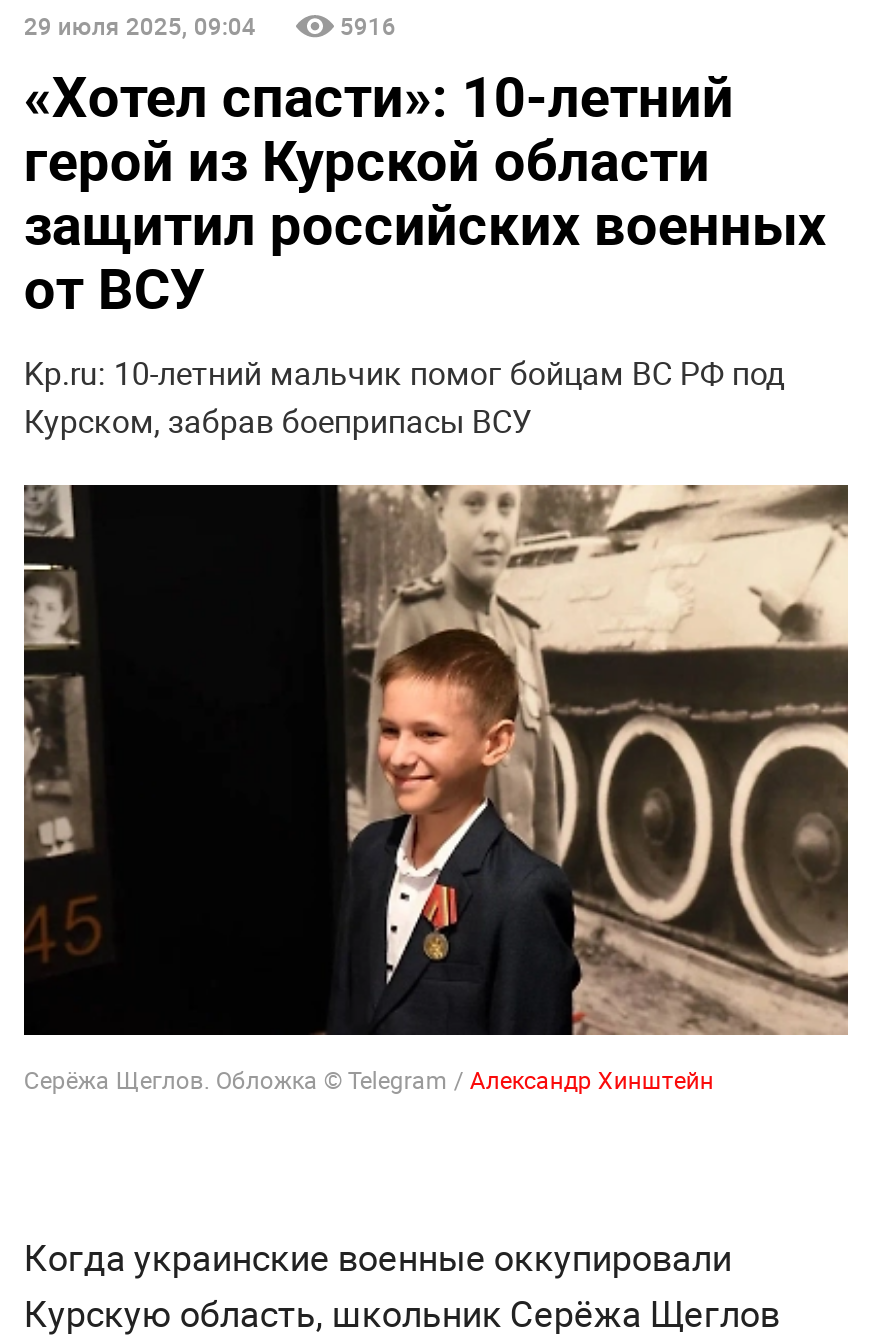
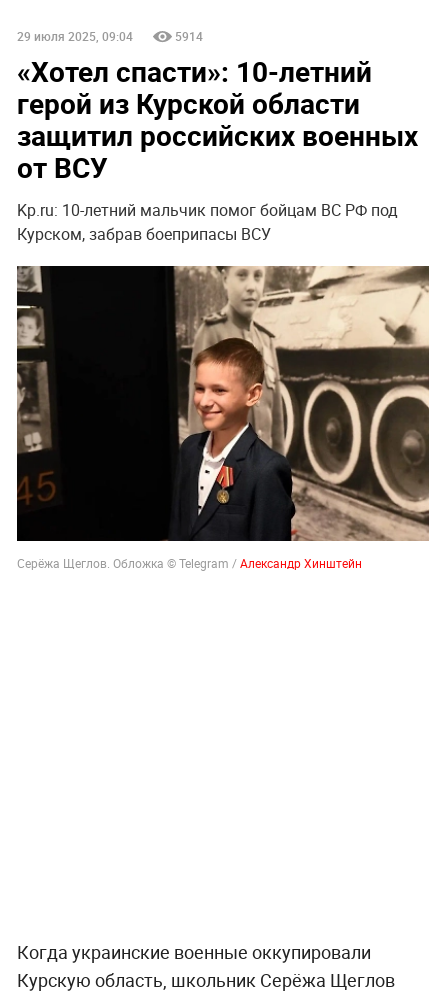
- 5916
+ 5914
